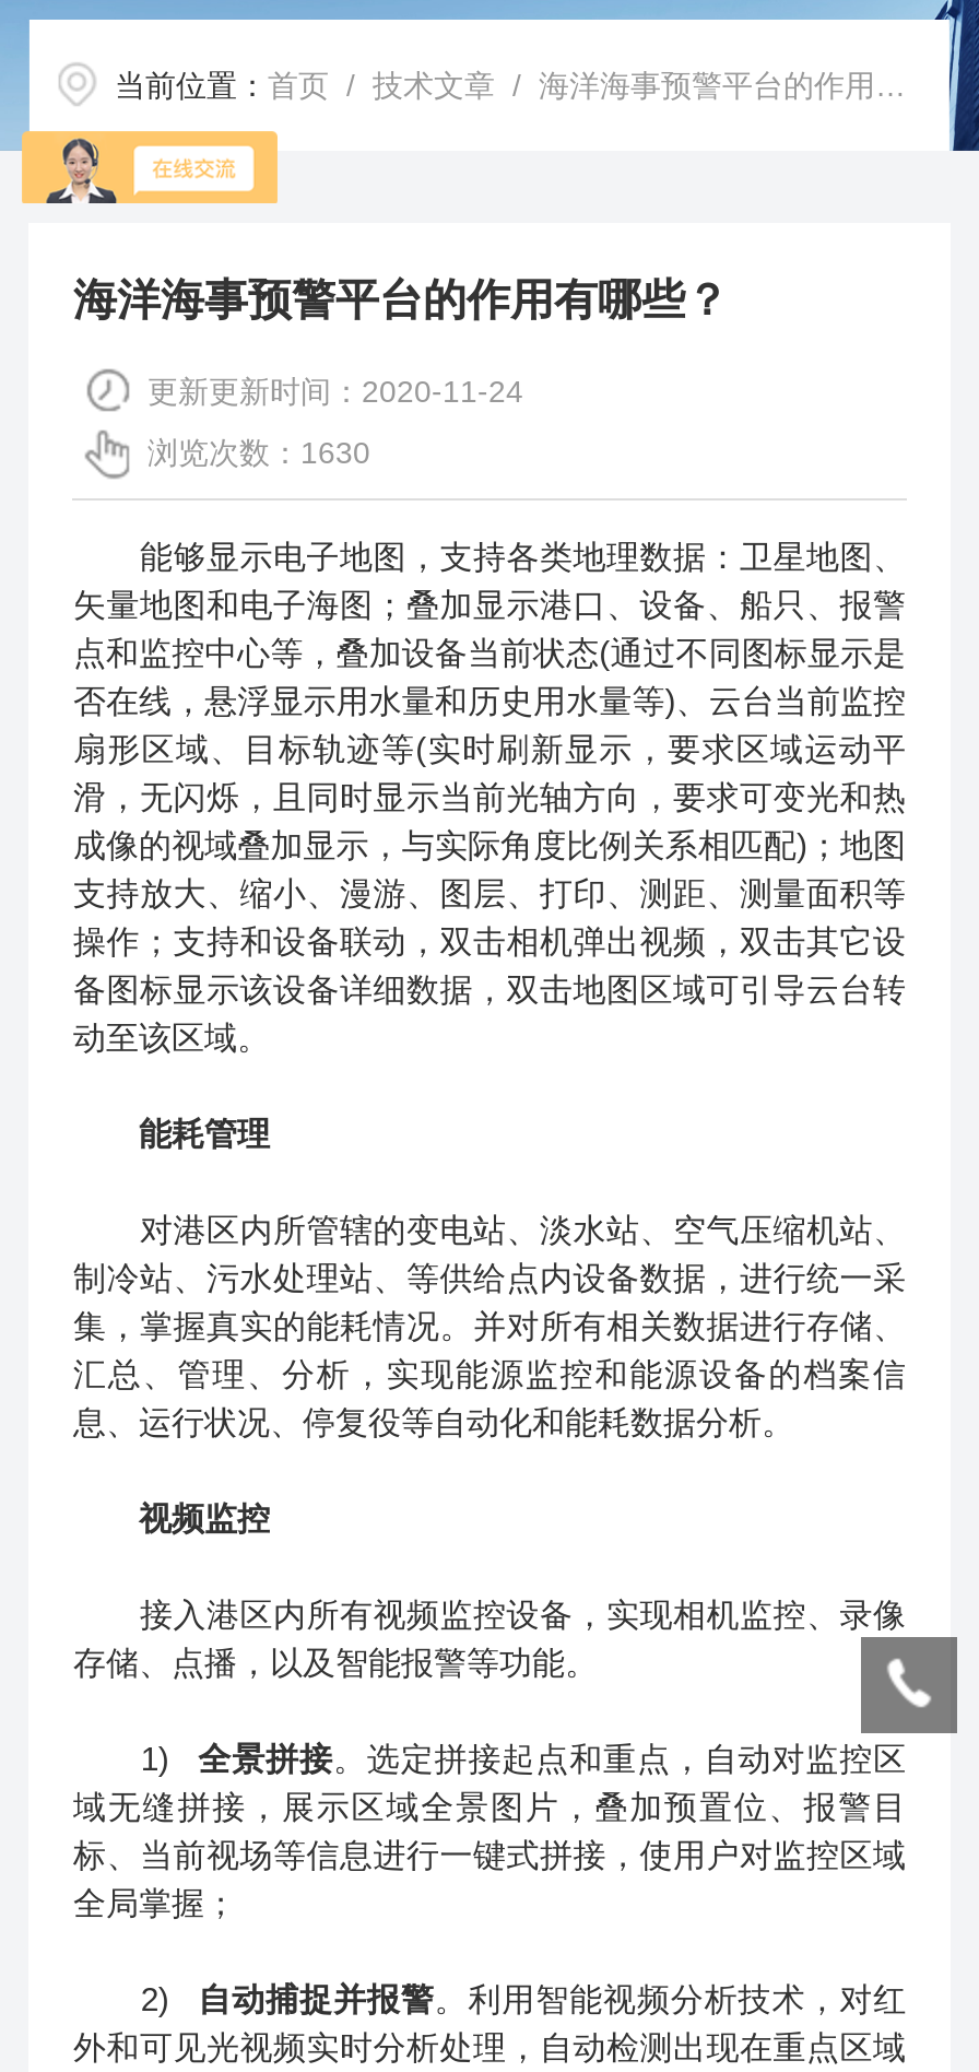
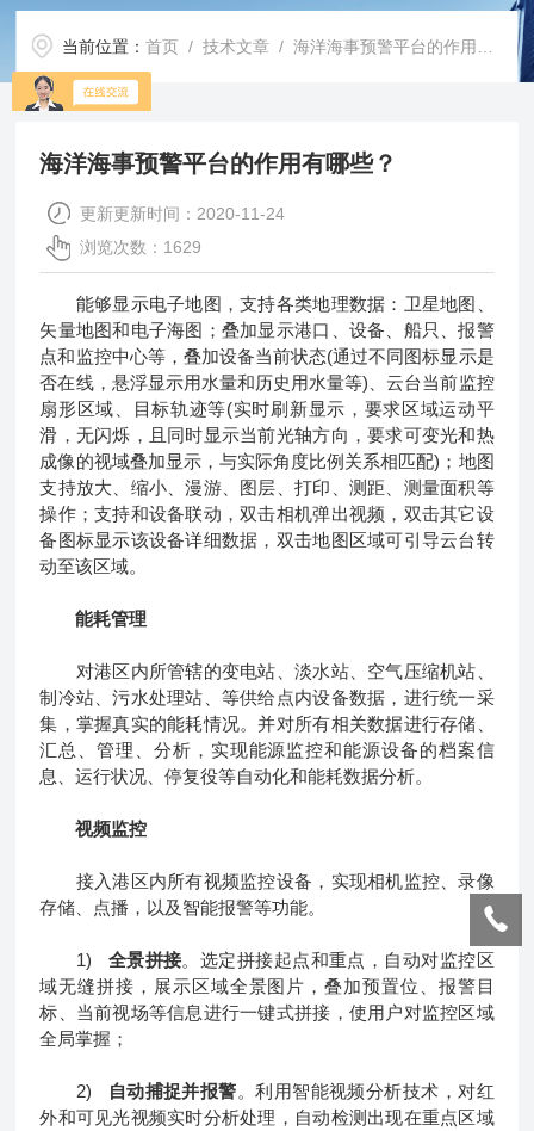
- 浏览次数：1630
+ 浏览次数：1629
